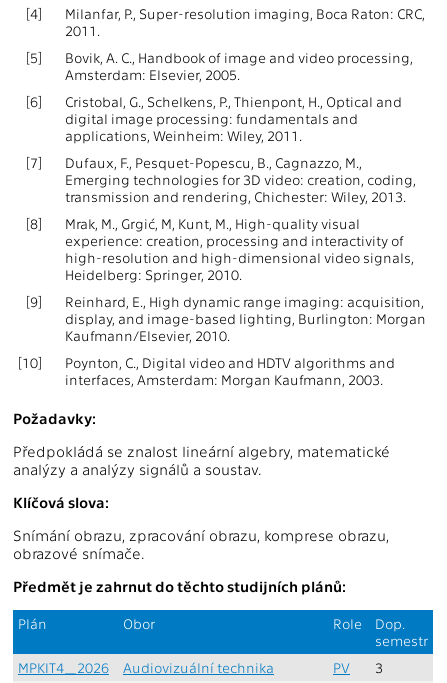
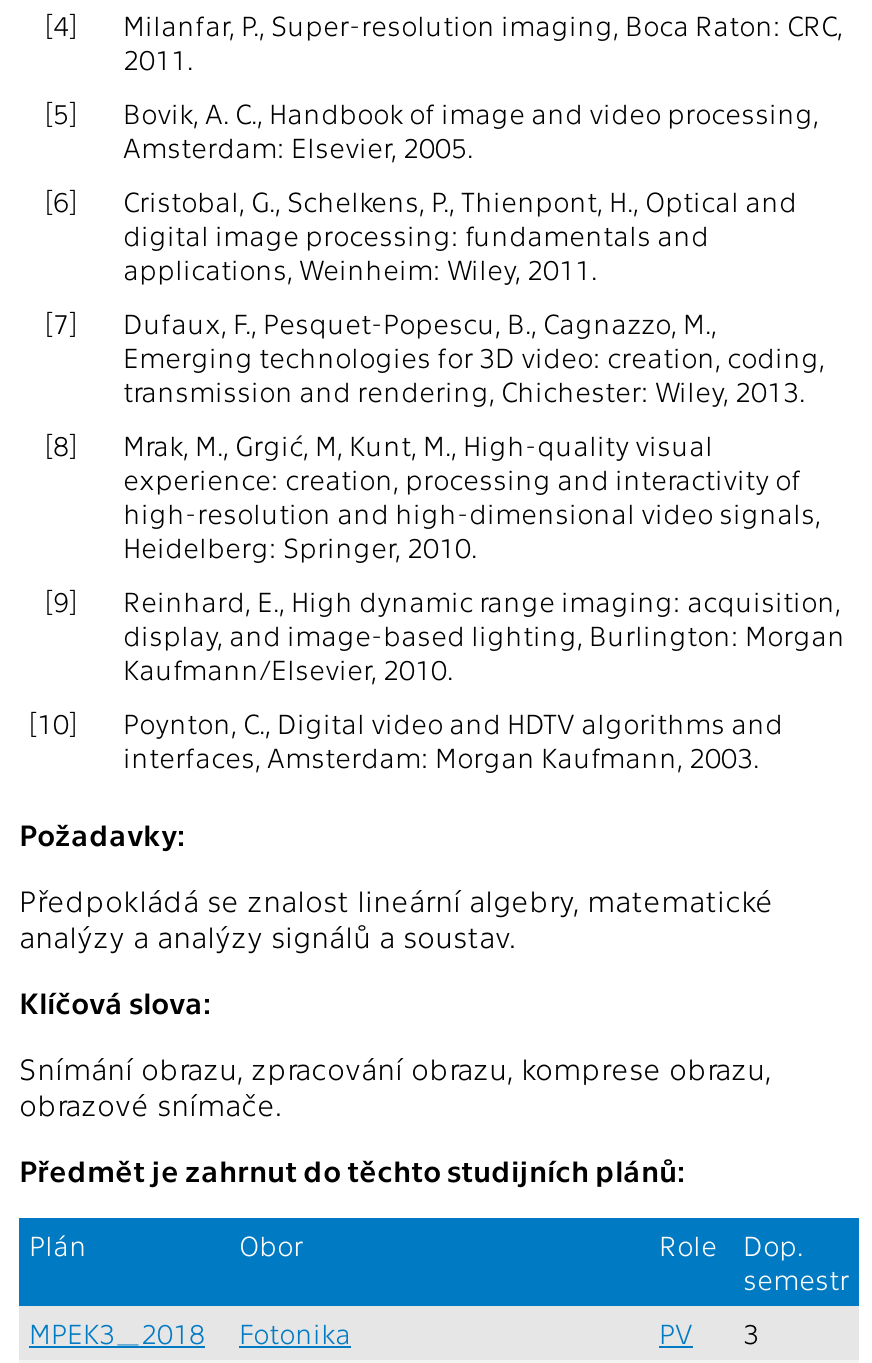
- MPKIT4_2026
- Audiovizuální technika
+ MPEK3_2018
+ Fotonika
